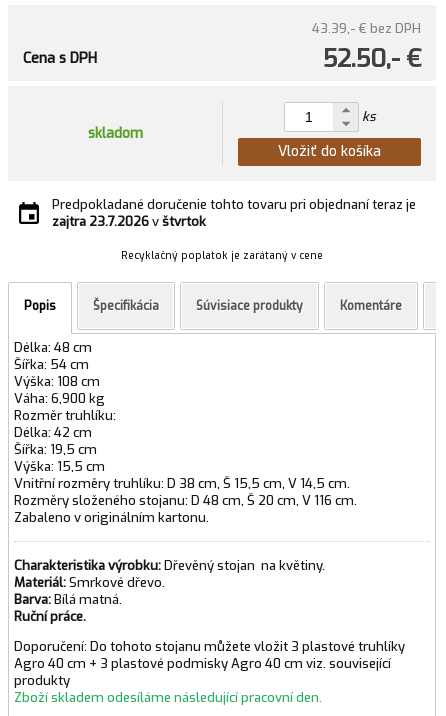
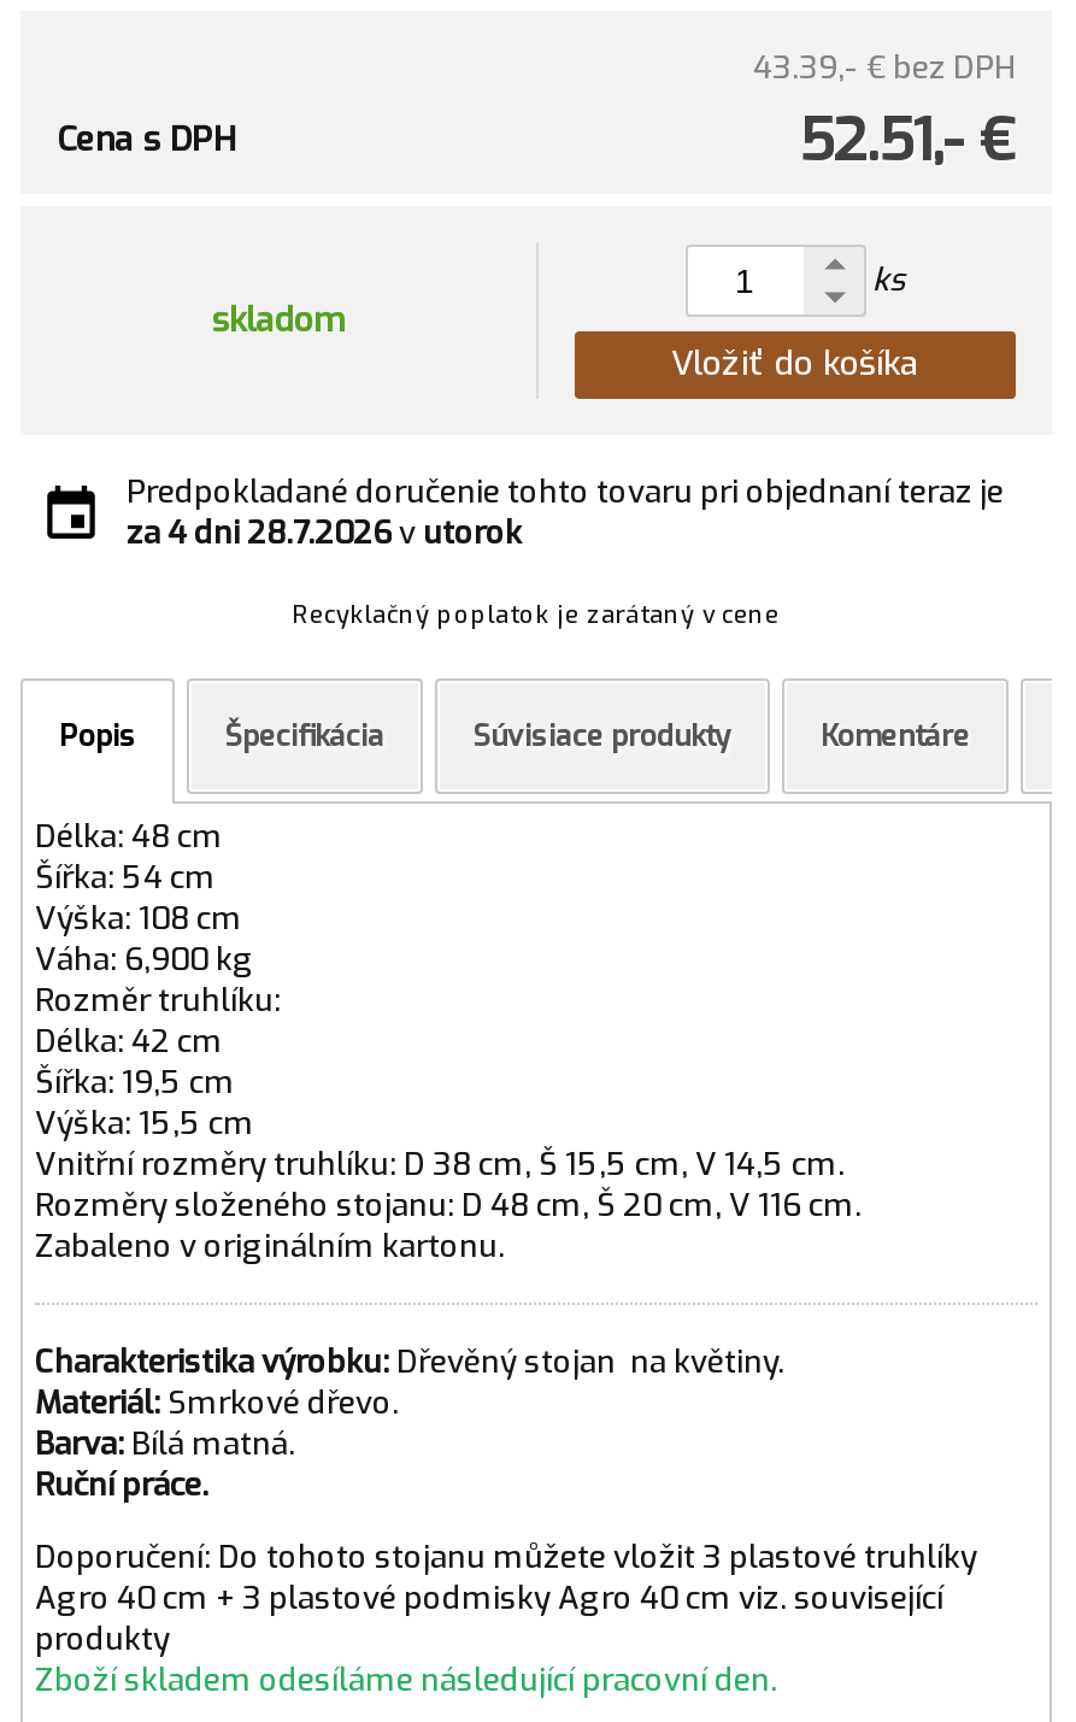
- 52.50,- €
+ 52.51,- €

- zajtra 23.7.2026 v štvrtok
+ za 4 dni 28.7.2026 v utorok
